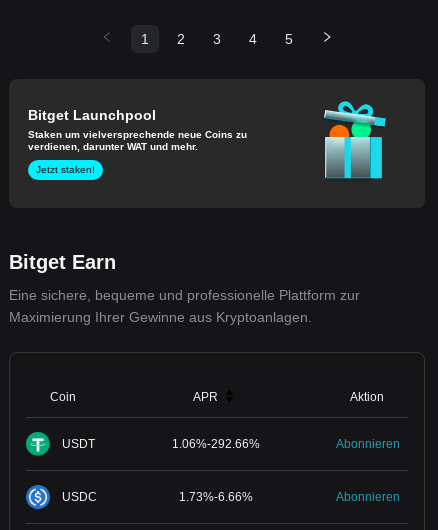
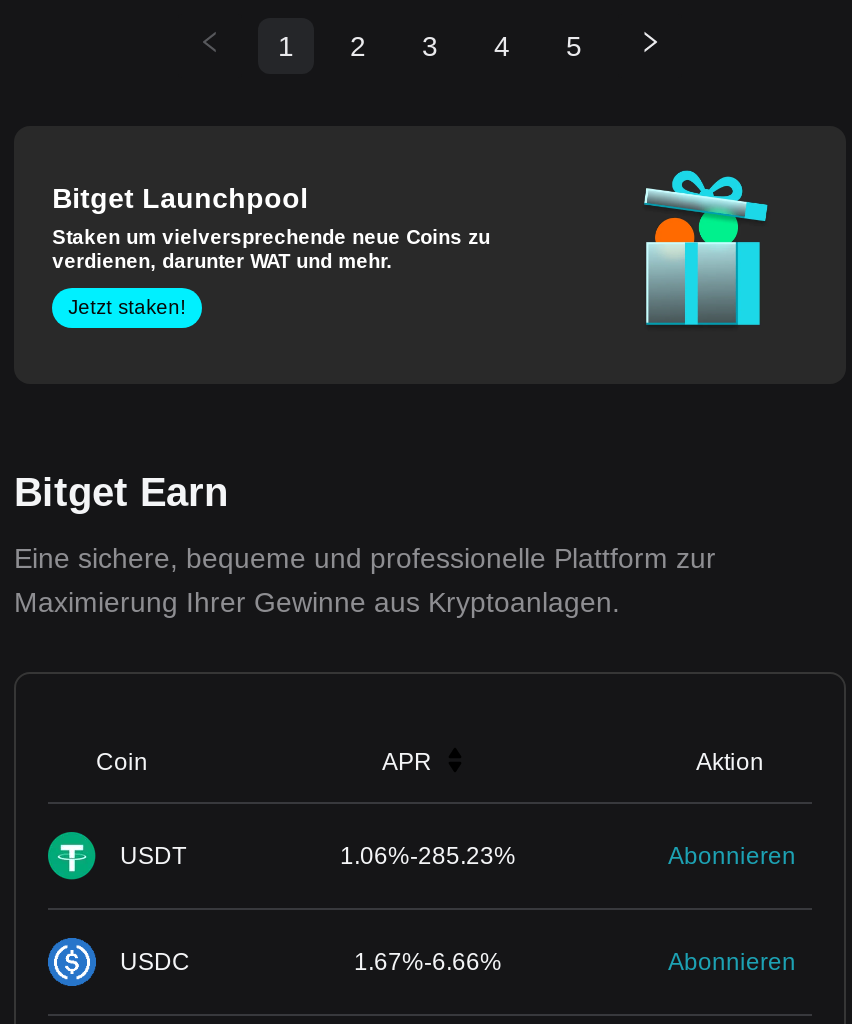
- 1.06%-292.66%
+ 1.06%-285.23%

- 1.73%-6.66%
+ 1.67%-6.66%
